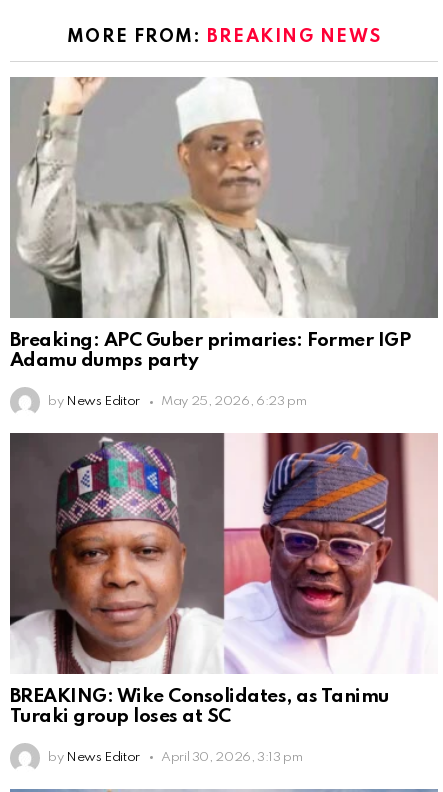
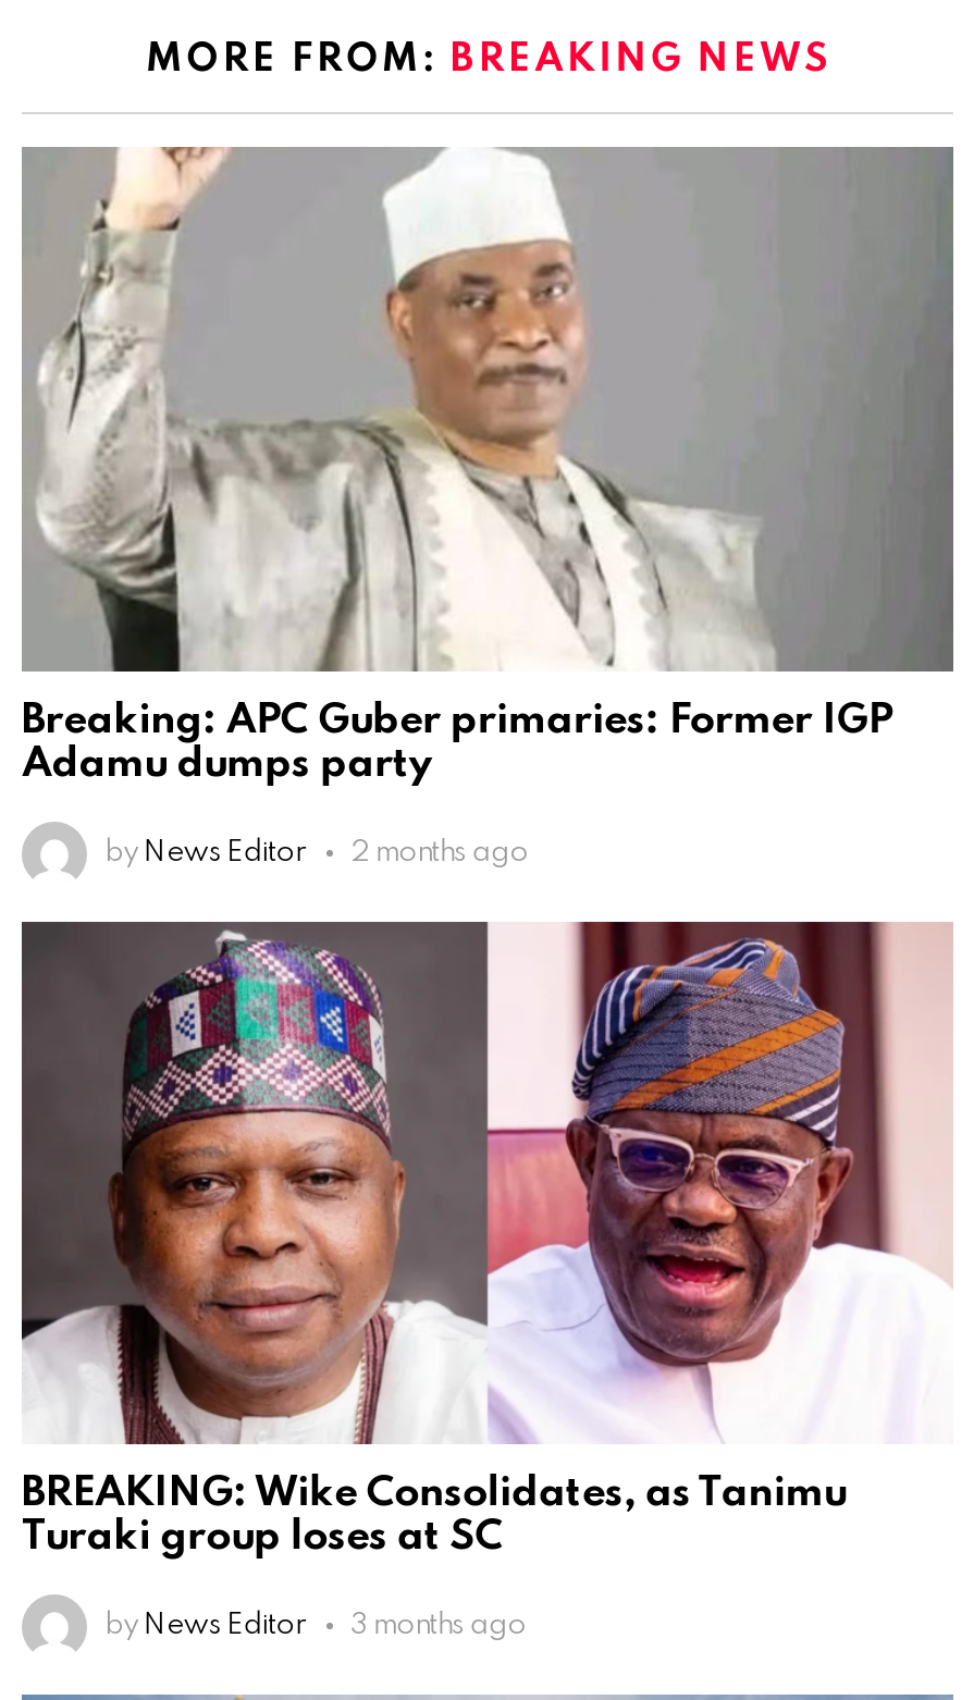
- by News Editor May 25, 2026, 6:23 pm
+ by News Editor 2 months ago

- by News Editor April 30, 2026, 3:13 pm
+ by News Editor 3 months ago
